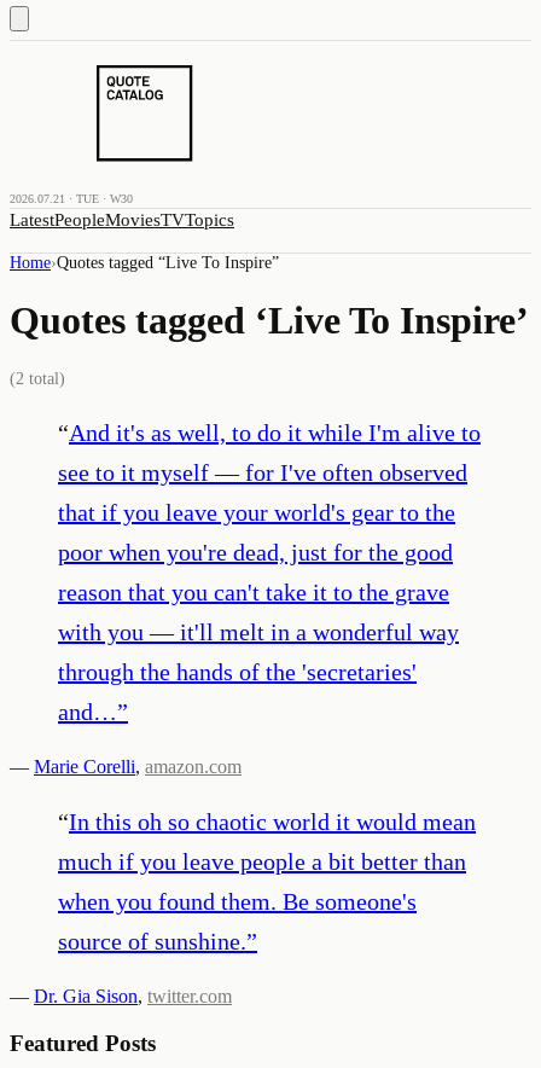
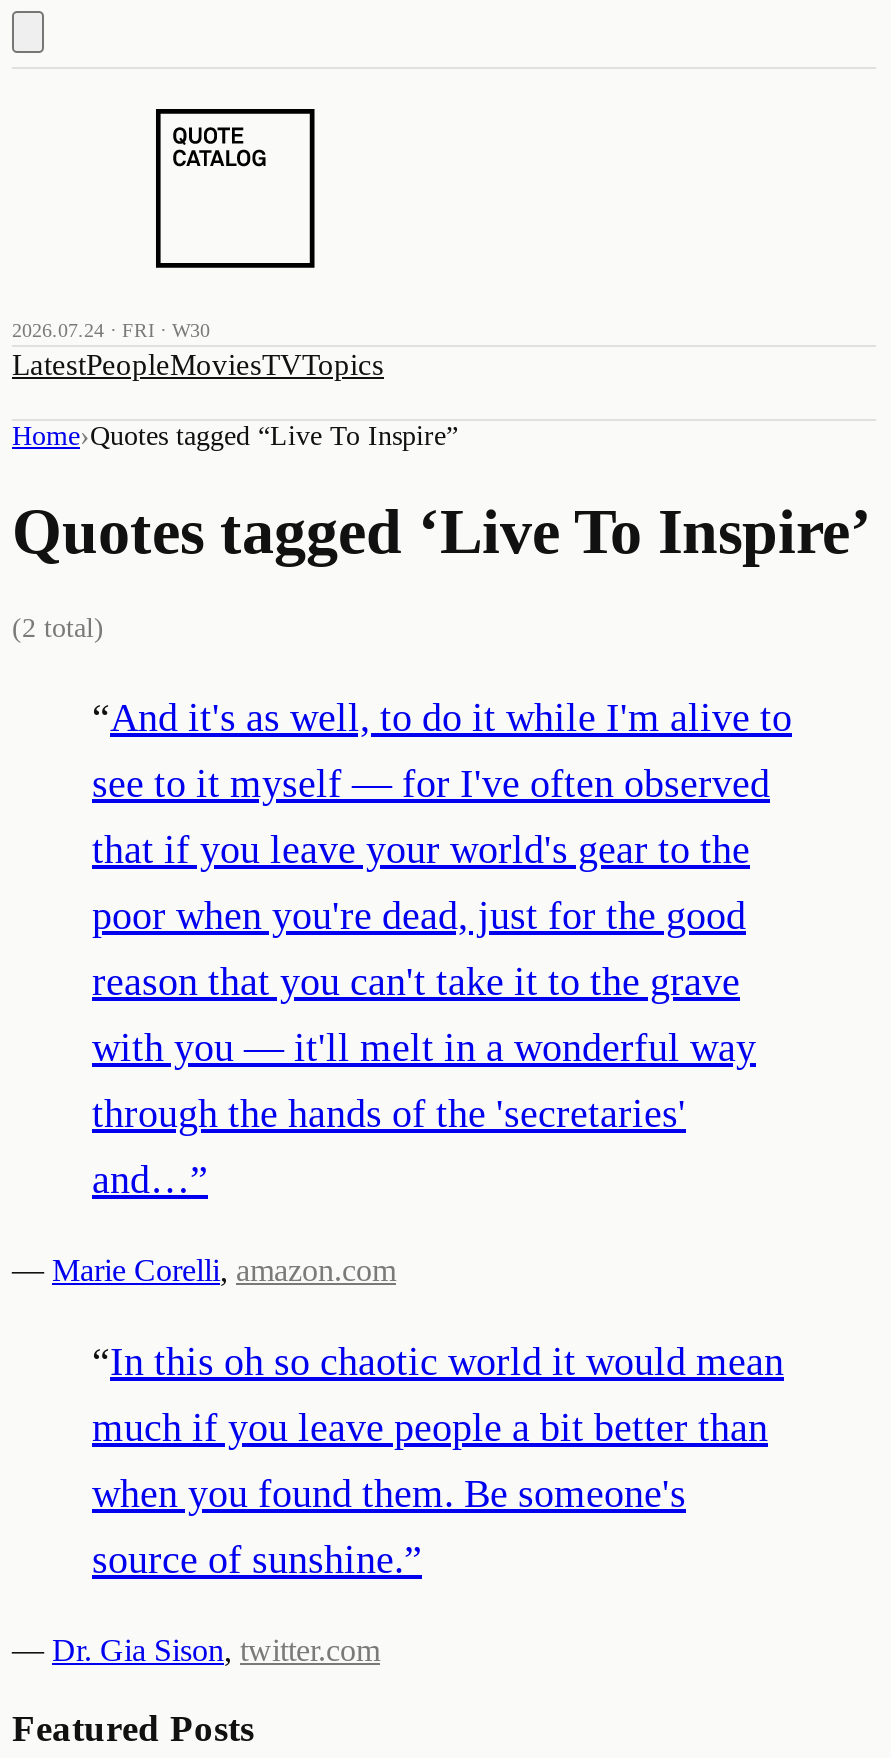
- 2026.07.21 · TUE · W30
+ 2026.07.24 · FRI · W30
